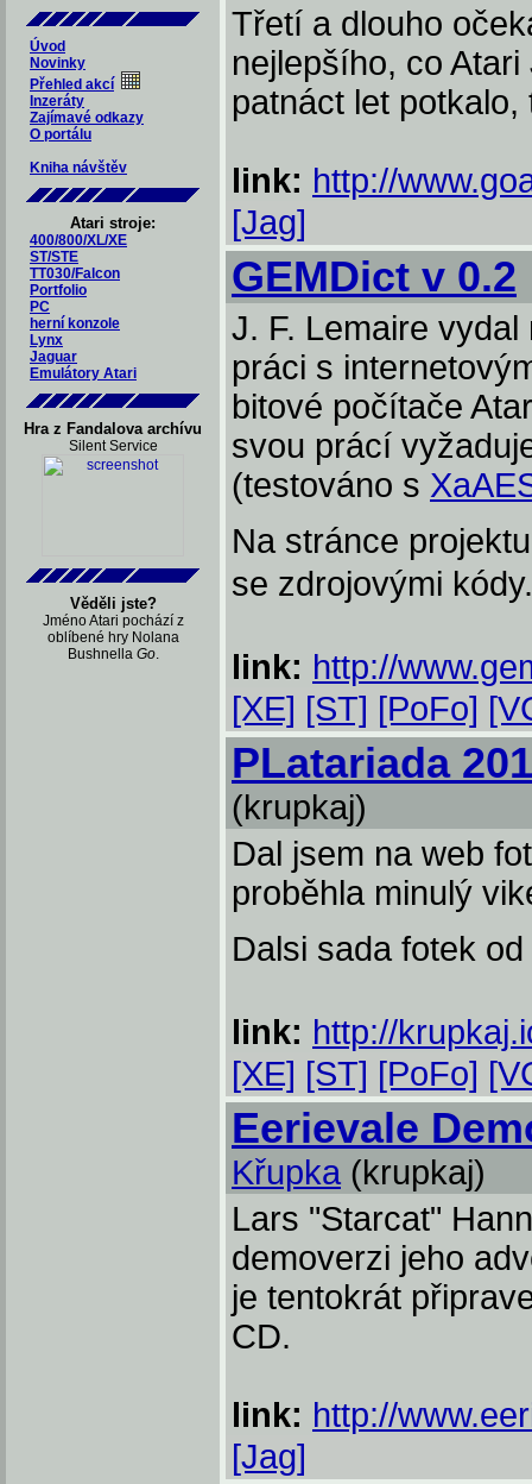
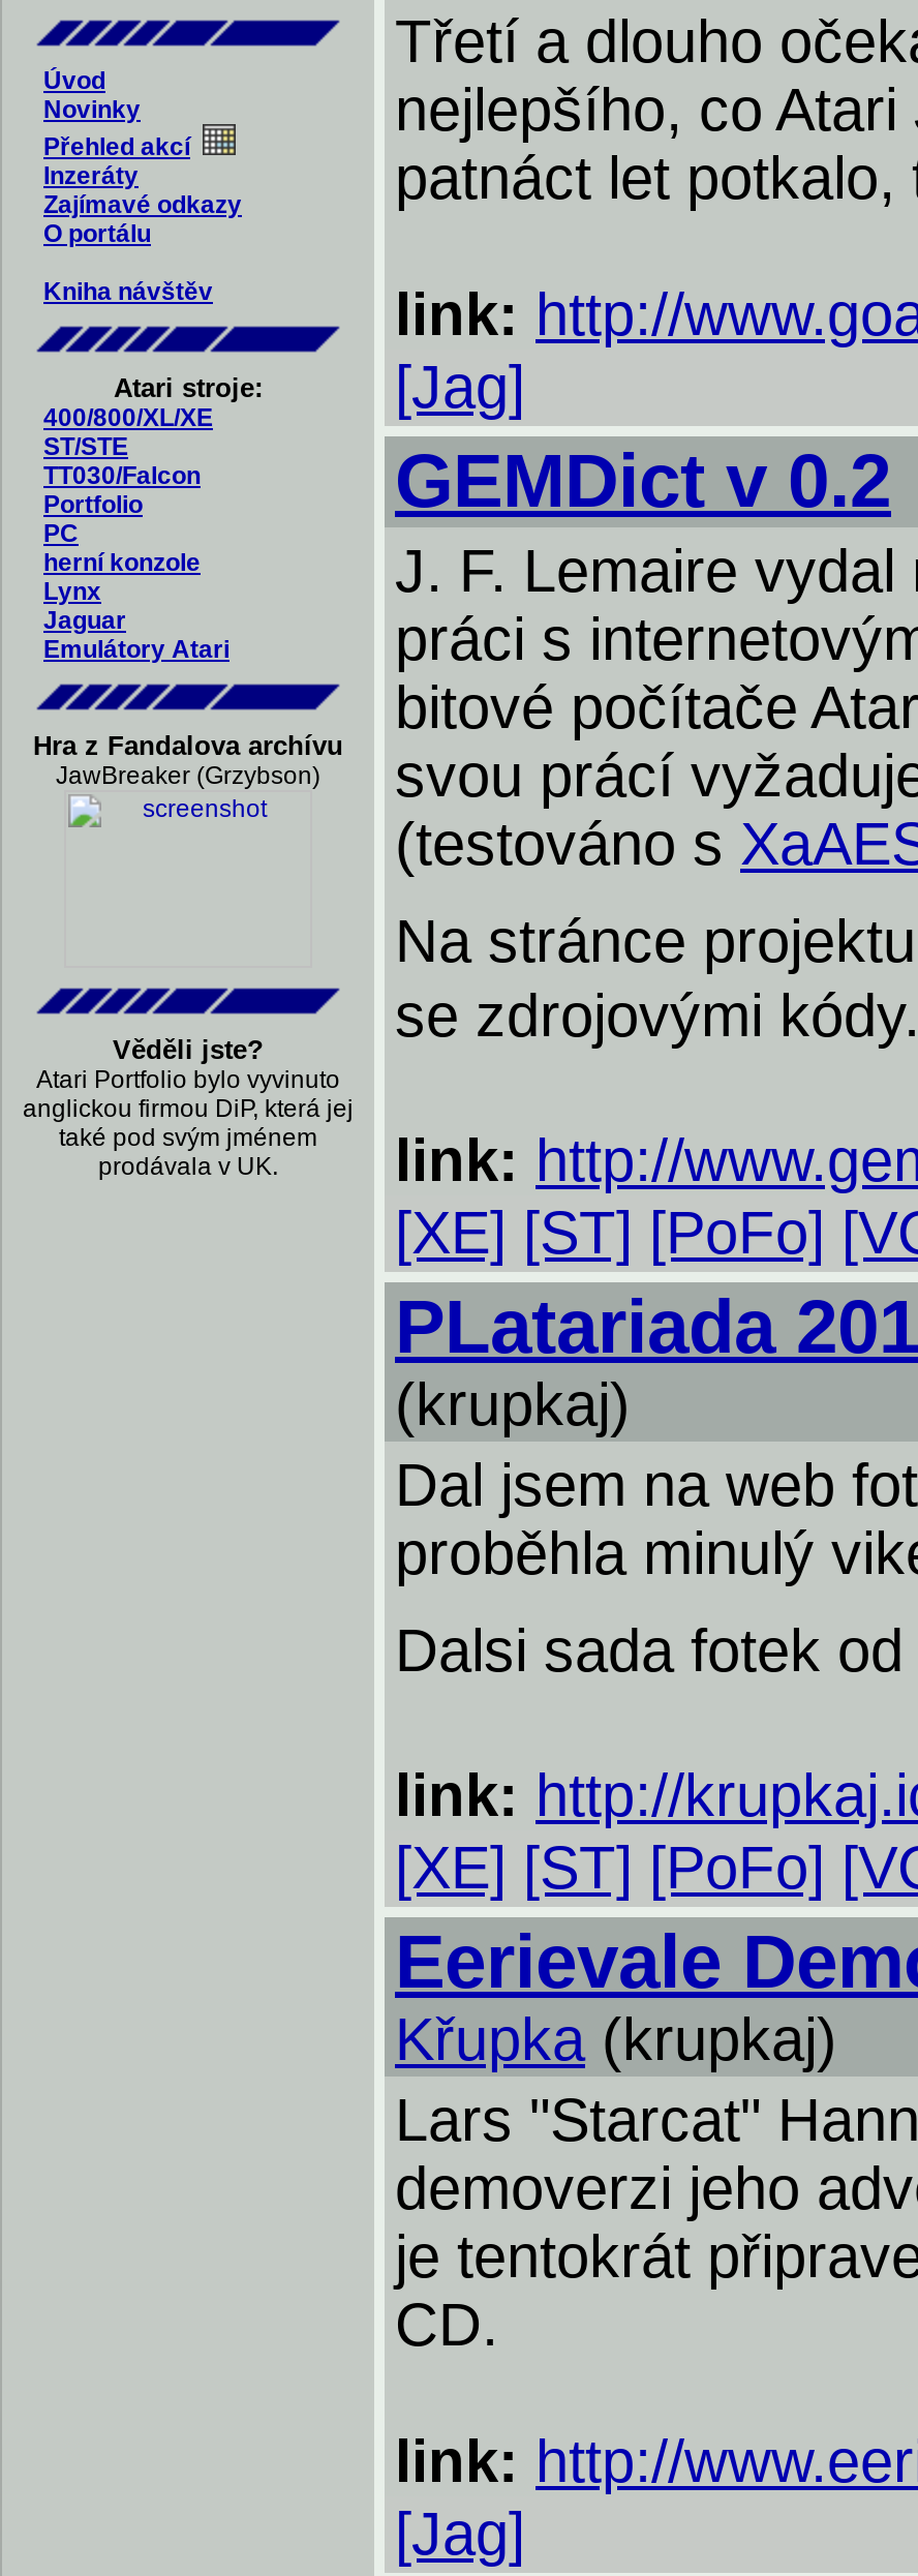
- Silent Service
+ JawBreaker (Grzybson)

- Jméno Atari pochází z
- oblíbené hry Nolana
- Bushnella Go.
+ Atari Portfolio bylo vyvinuto
+ anglickou firmou DiP, která jej
+ také pod svým jménem
+ prodávala v UK.
